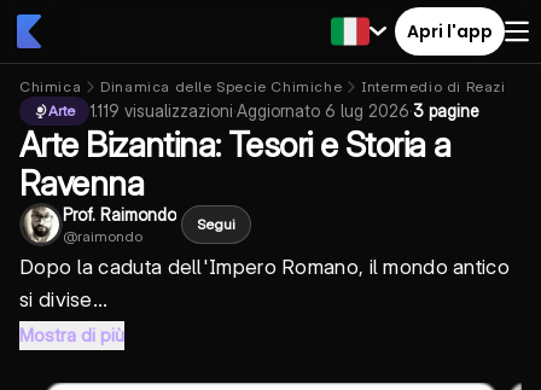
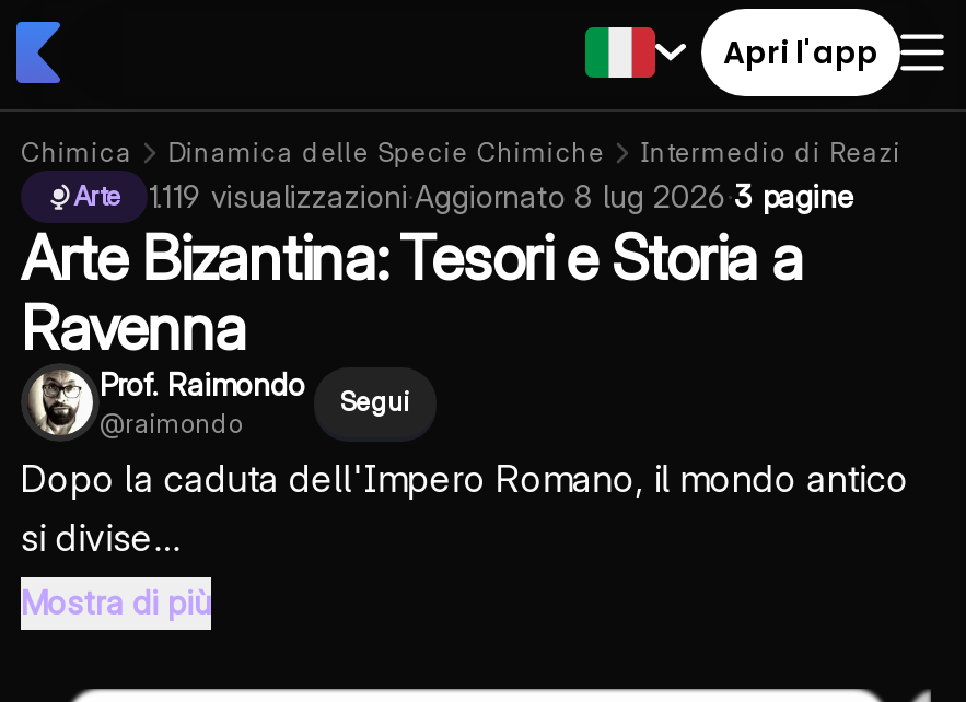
- 1.119 visualizzazioni · Aggiornato 6 lug 2026 · 3 pagine
+ 1.119 visualizzazioni · Aggiornato 8 lug 2026 · 3 pagine
